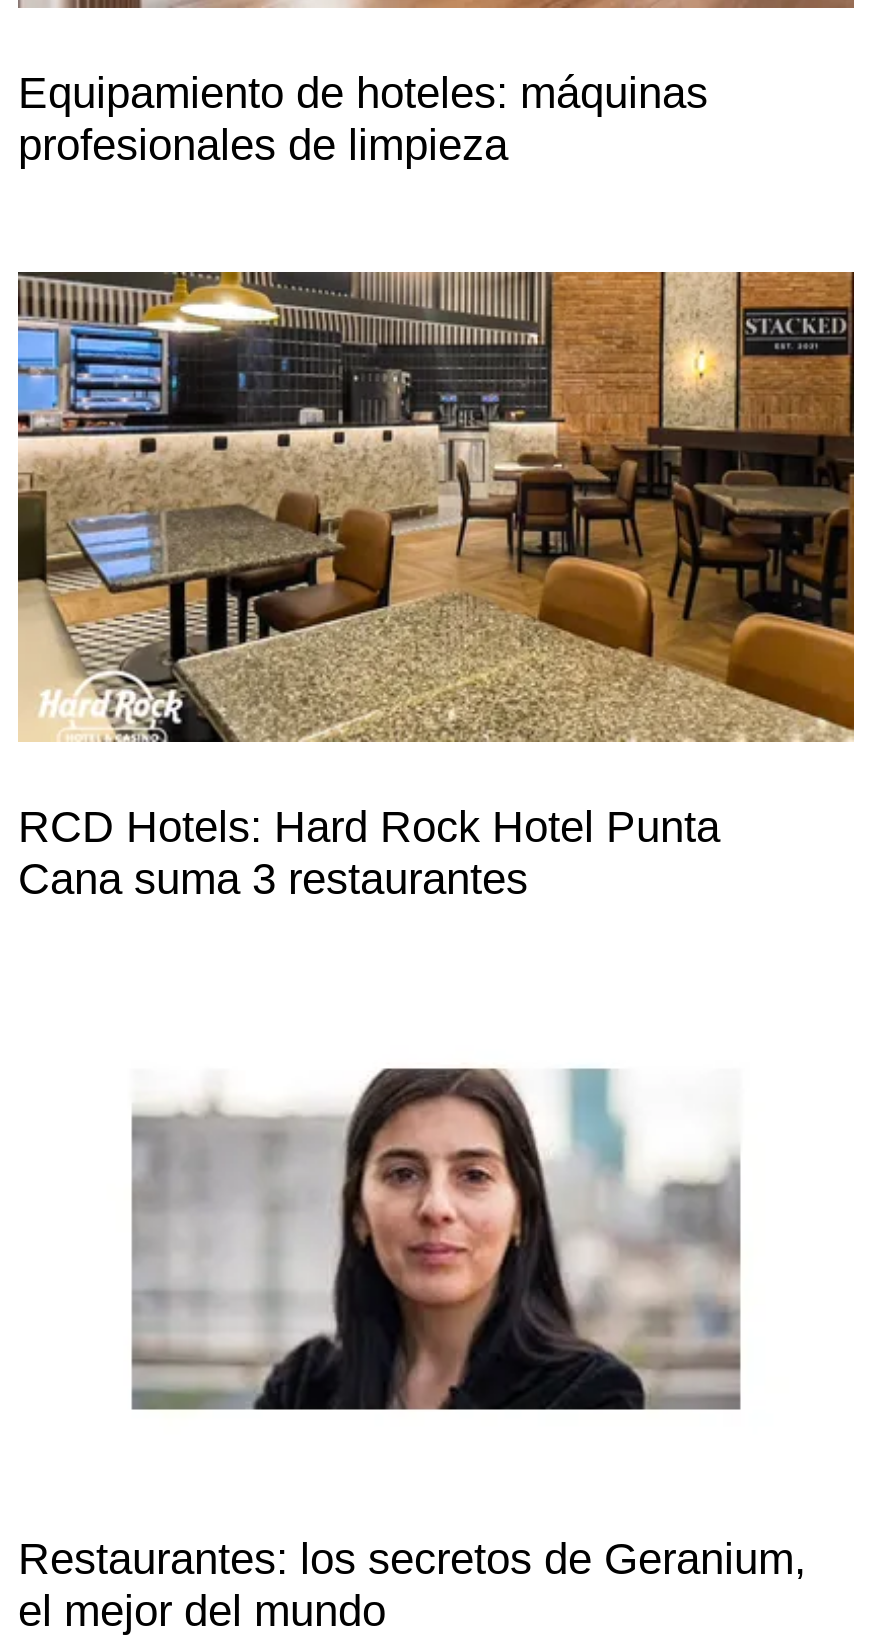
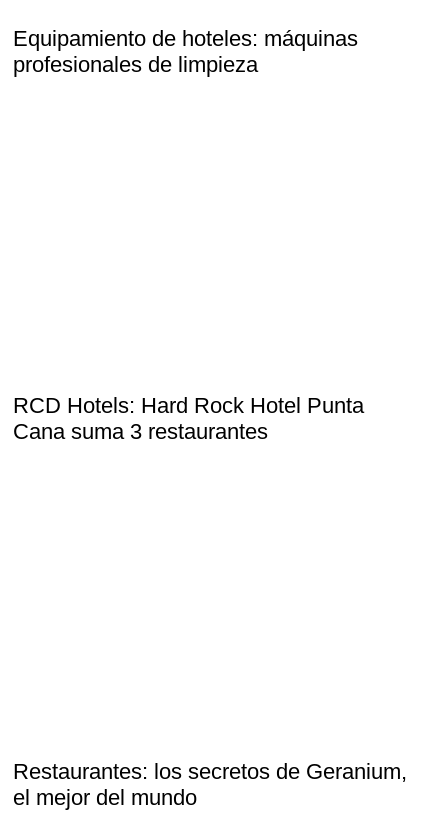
- [image]

- [image]
